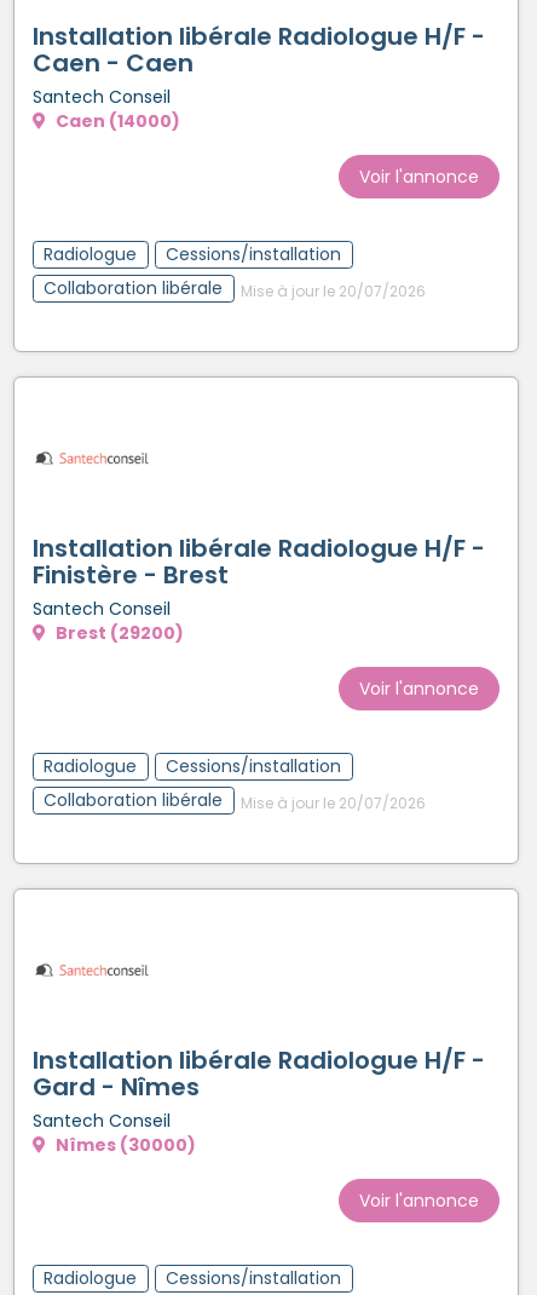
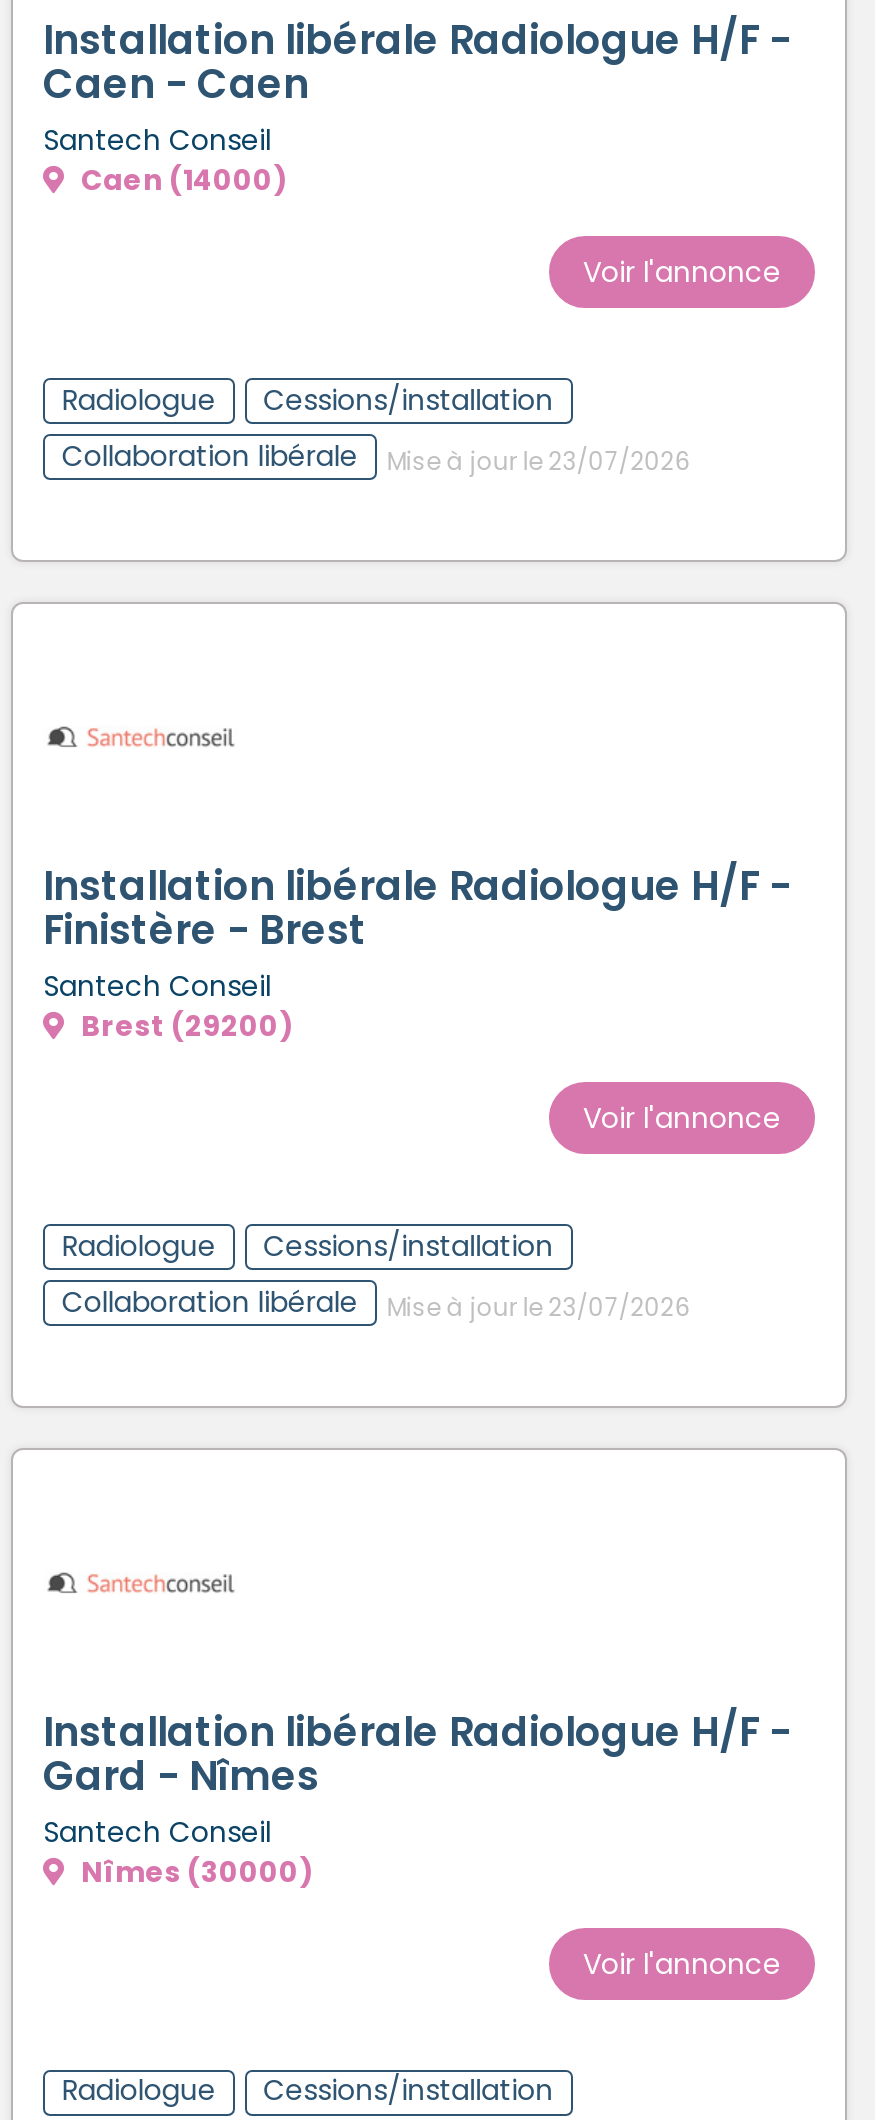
- Collaboration libérale Mise à jour le 20/07/2026
+ Collaboration libérale Mise à jour le 23/07/2026

- Collaboration libérale Mise à jour le 20/07/2026
+ Collaboration libérale Mise à jour le 23/07/2026
